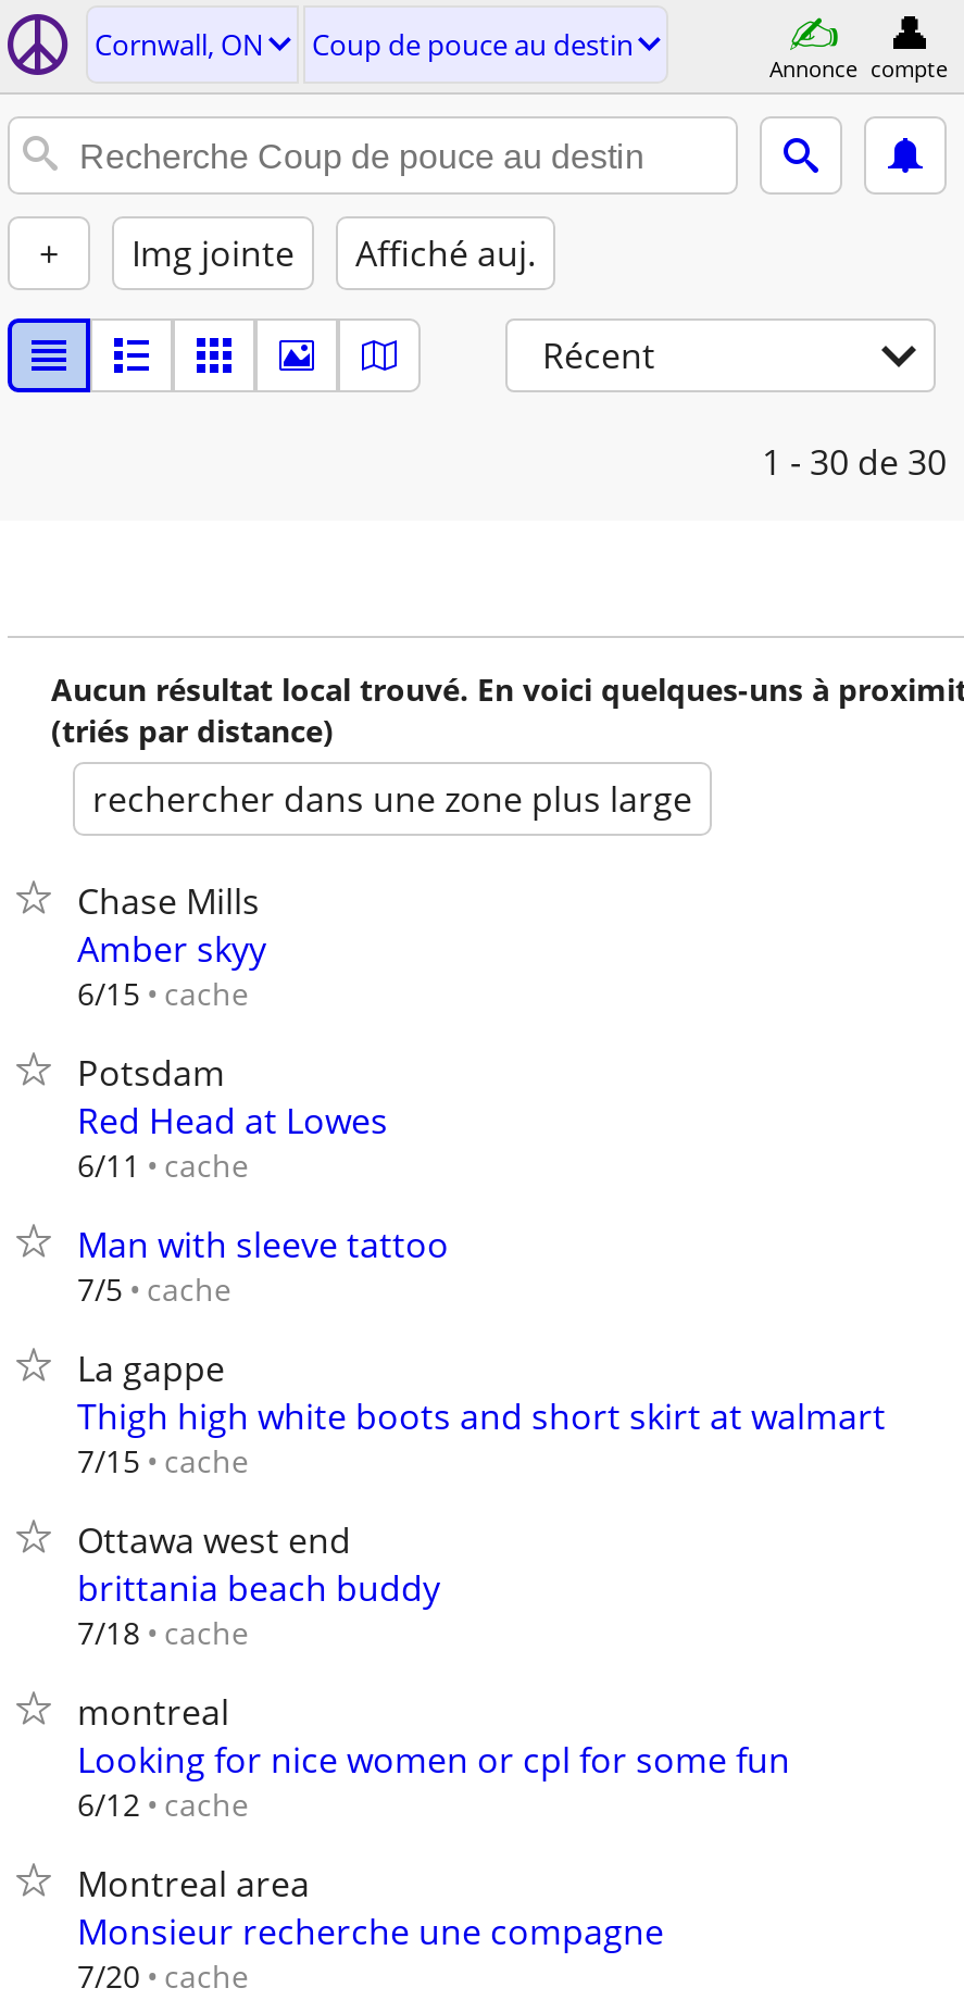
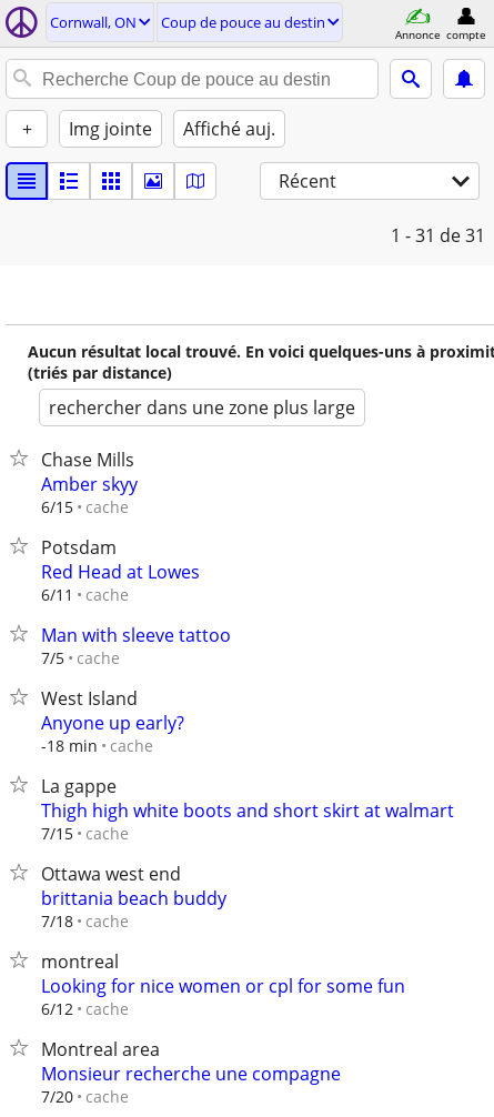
- 1 - 30 de 30
+ 1 - 31 de 31

+ West Island
+ Anyone up early?
+ -18 min cache
